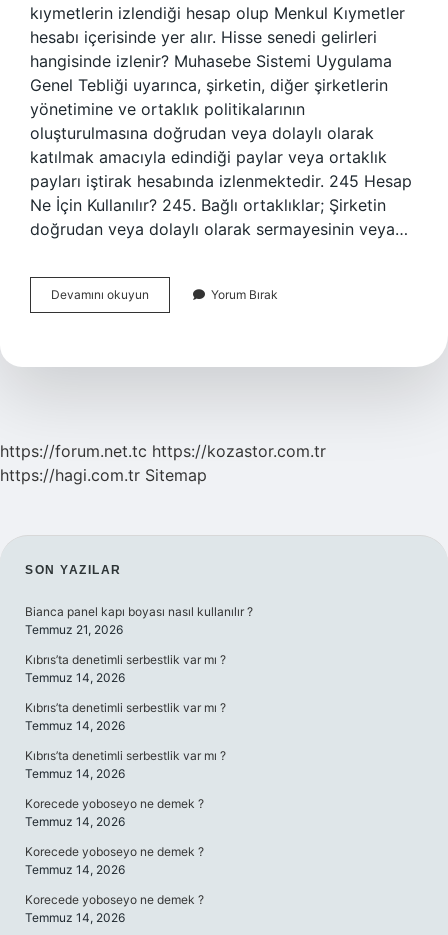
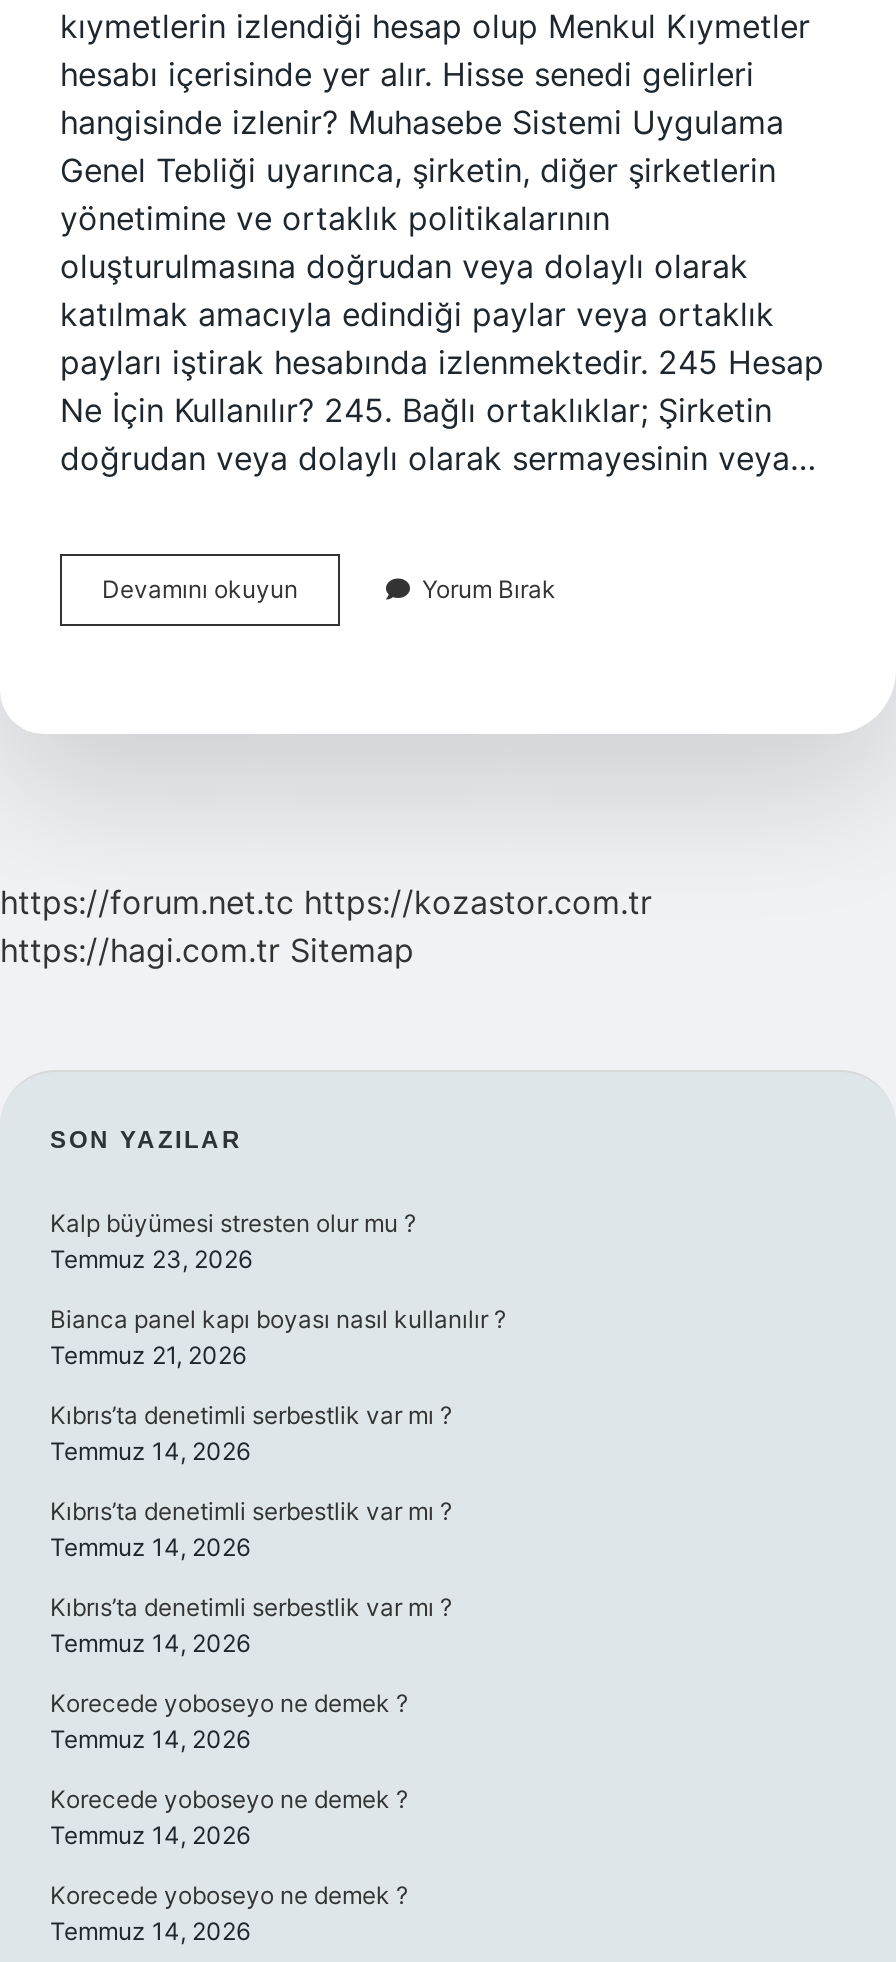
+ Kalp büyümesi stresten olur mu ?
+ Temmuz 23, 2026
